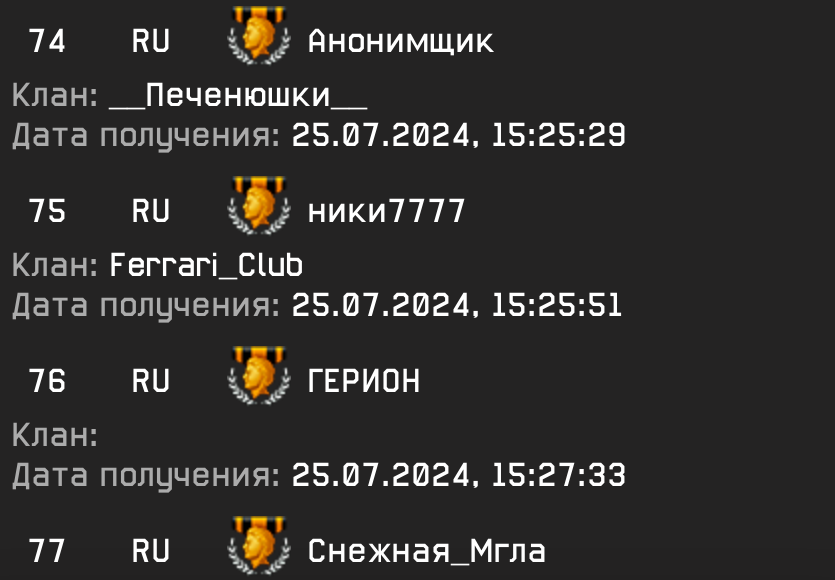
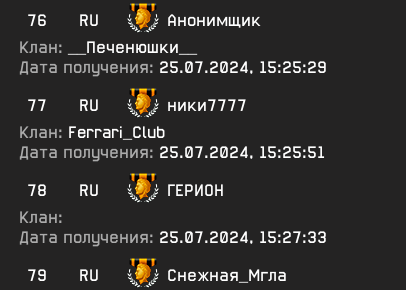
- 74 RU
+ 76 RU

- 75 RU
+ 77 RU

- 76 RU
+ 78 RU

- 77 RU
+ 79 RU
